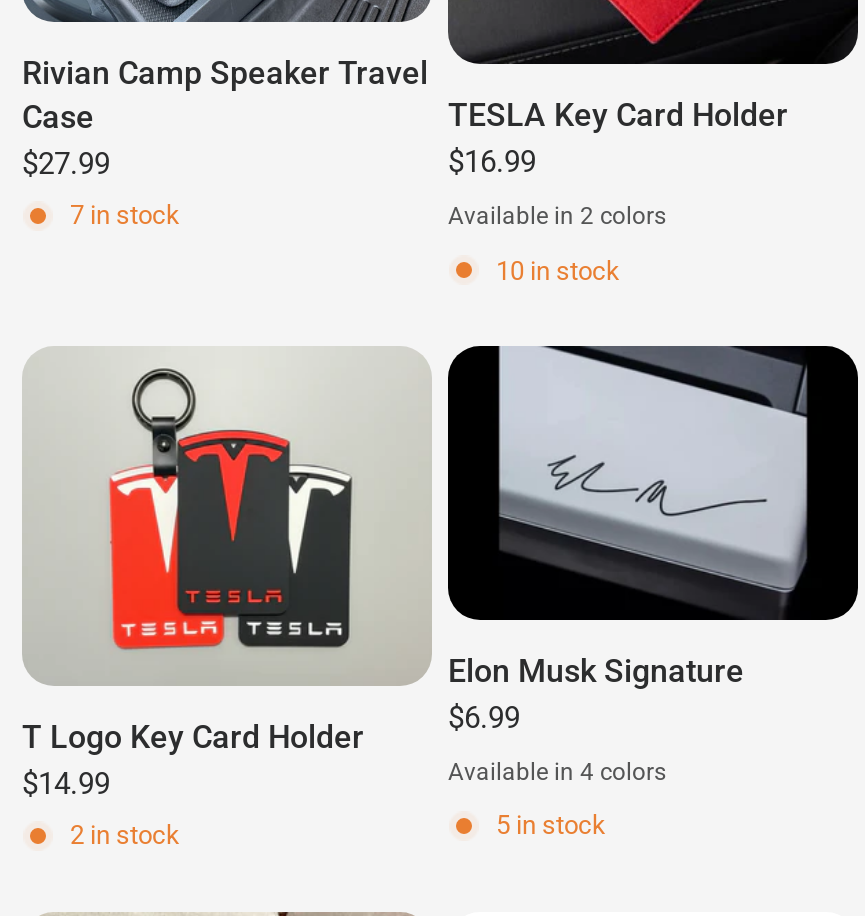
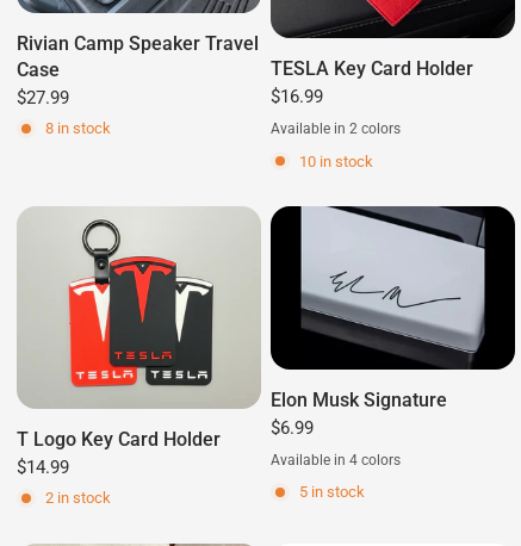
- 7 in stock
+ 8 in stock
